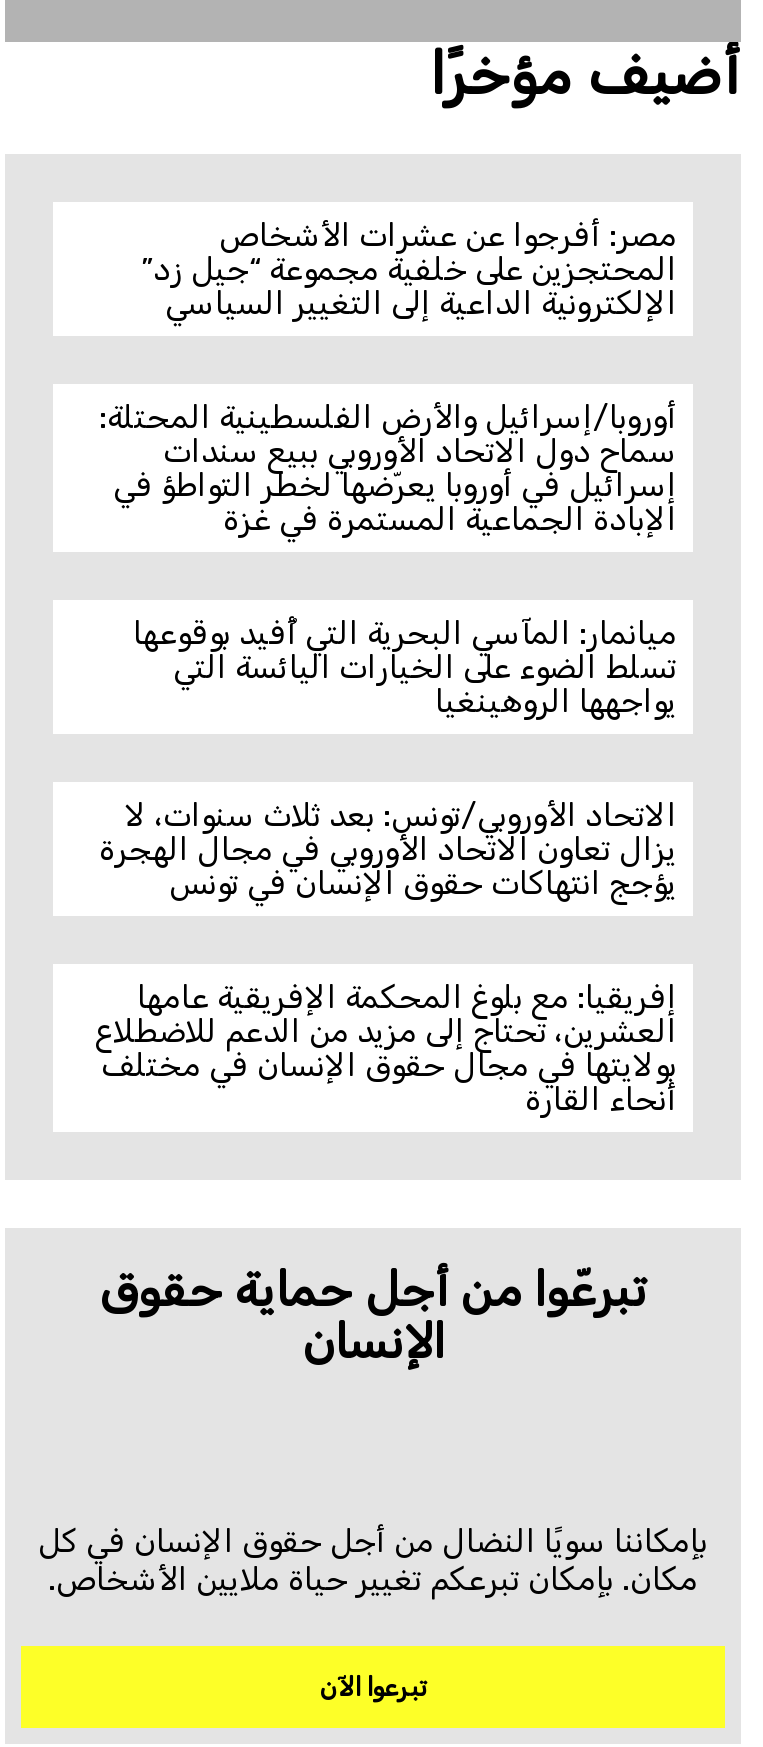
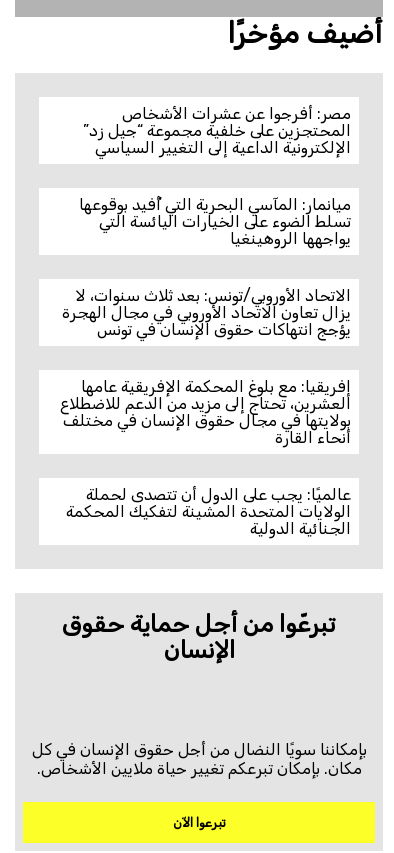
- أوروبا/إسرائيل والأرض الفلسطينية المحتلة:
- سماح دول الاتحاد الأوروبي ببيع سندات
- إسرائيل في أوروبا يعرّضها لخطر التواطؤ في
- الإبادة الجماعية المستمرة في غزة

moved up: ميانمار: المآسي البحرية التي أُفيد بوقوعها | تسلط الضوء على الخيارات اليائسة التي | يواجهها الروهينغيا | ... | بولايتها في مجال حقوق الإنسان في مختلف | أنحاء القارة

+ عالميًا: يجب على الدول أن تتصدى لحملة
+ الولايات المتحدة المشينة لتفكيك المحكمة
+ الجنائية الدولية
